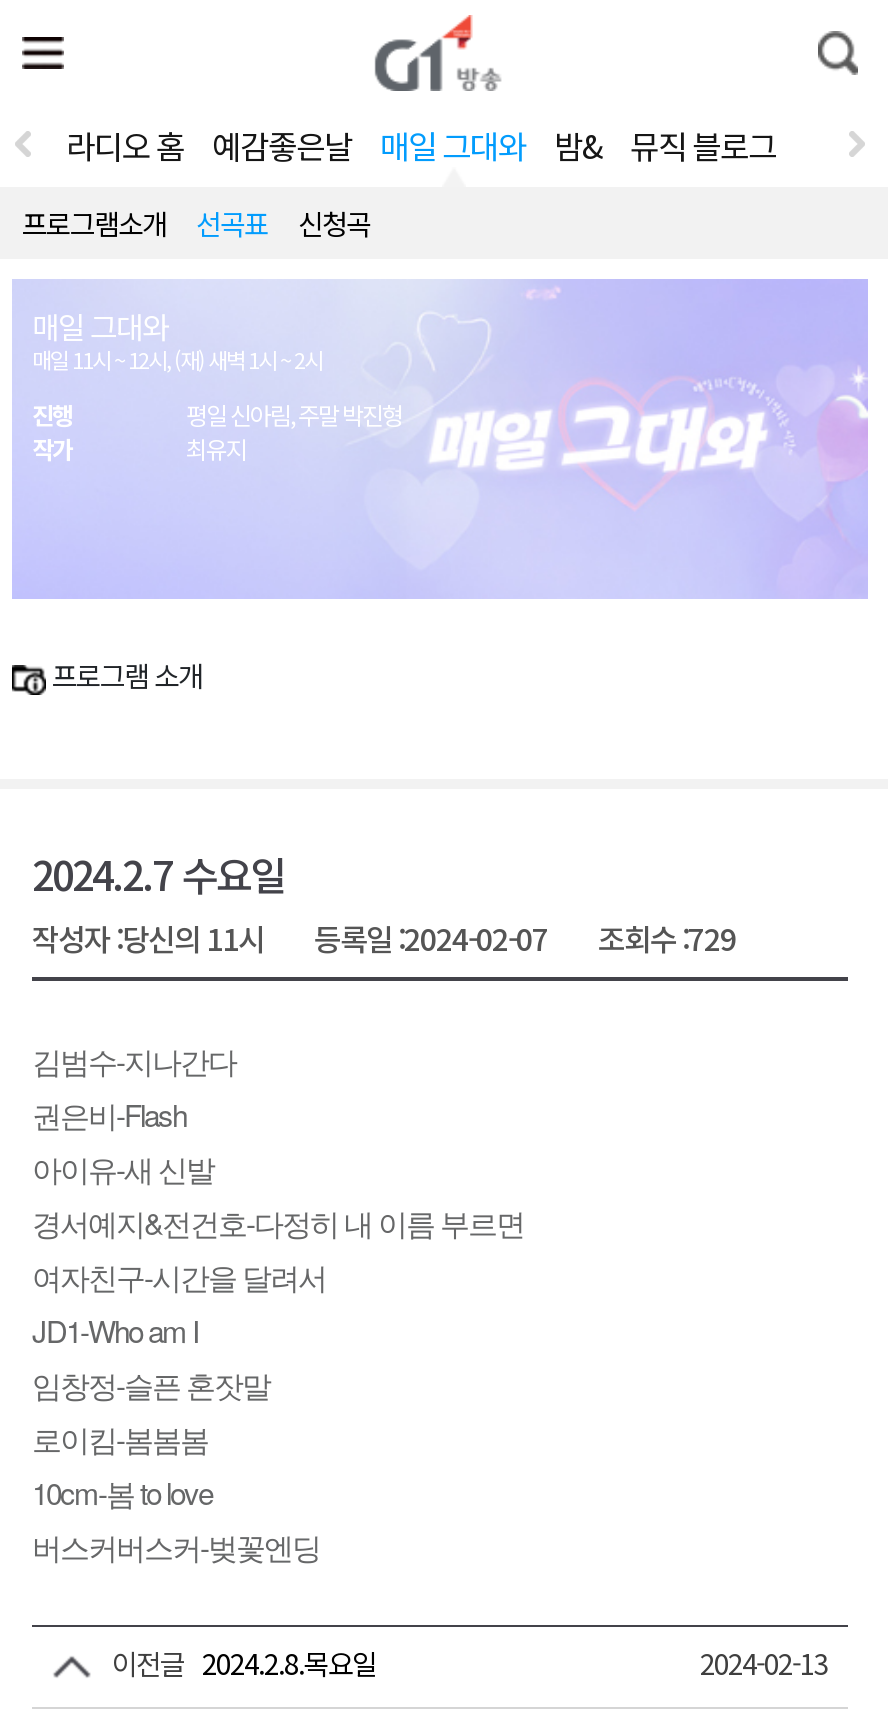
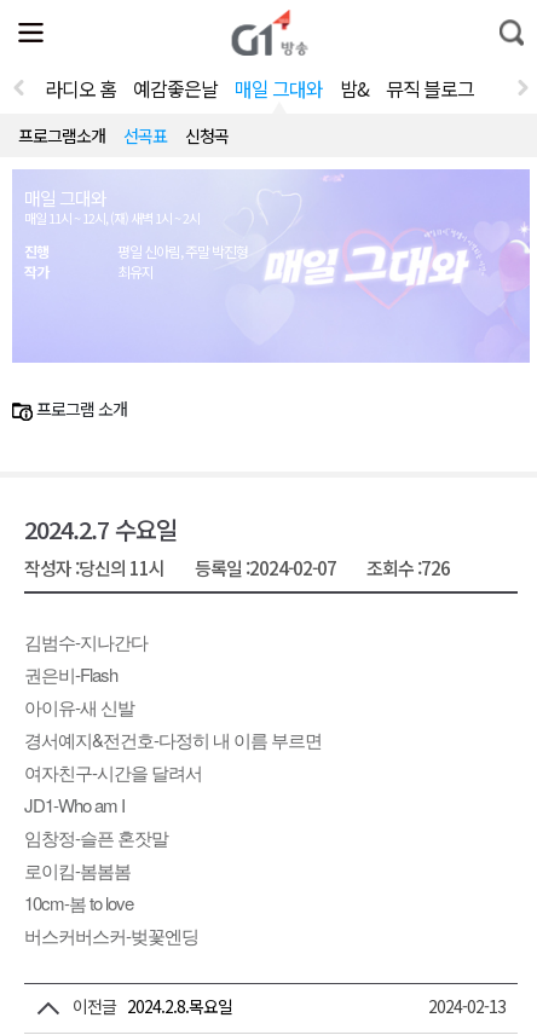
- 작성자 : 당신의 11시 등록일 : 2024-02-07 조회수 : 729
+ 작성자 : 당신의 11시 등록일 : 2024-02-07 조회수 : 726
